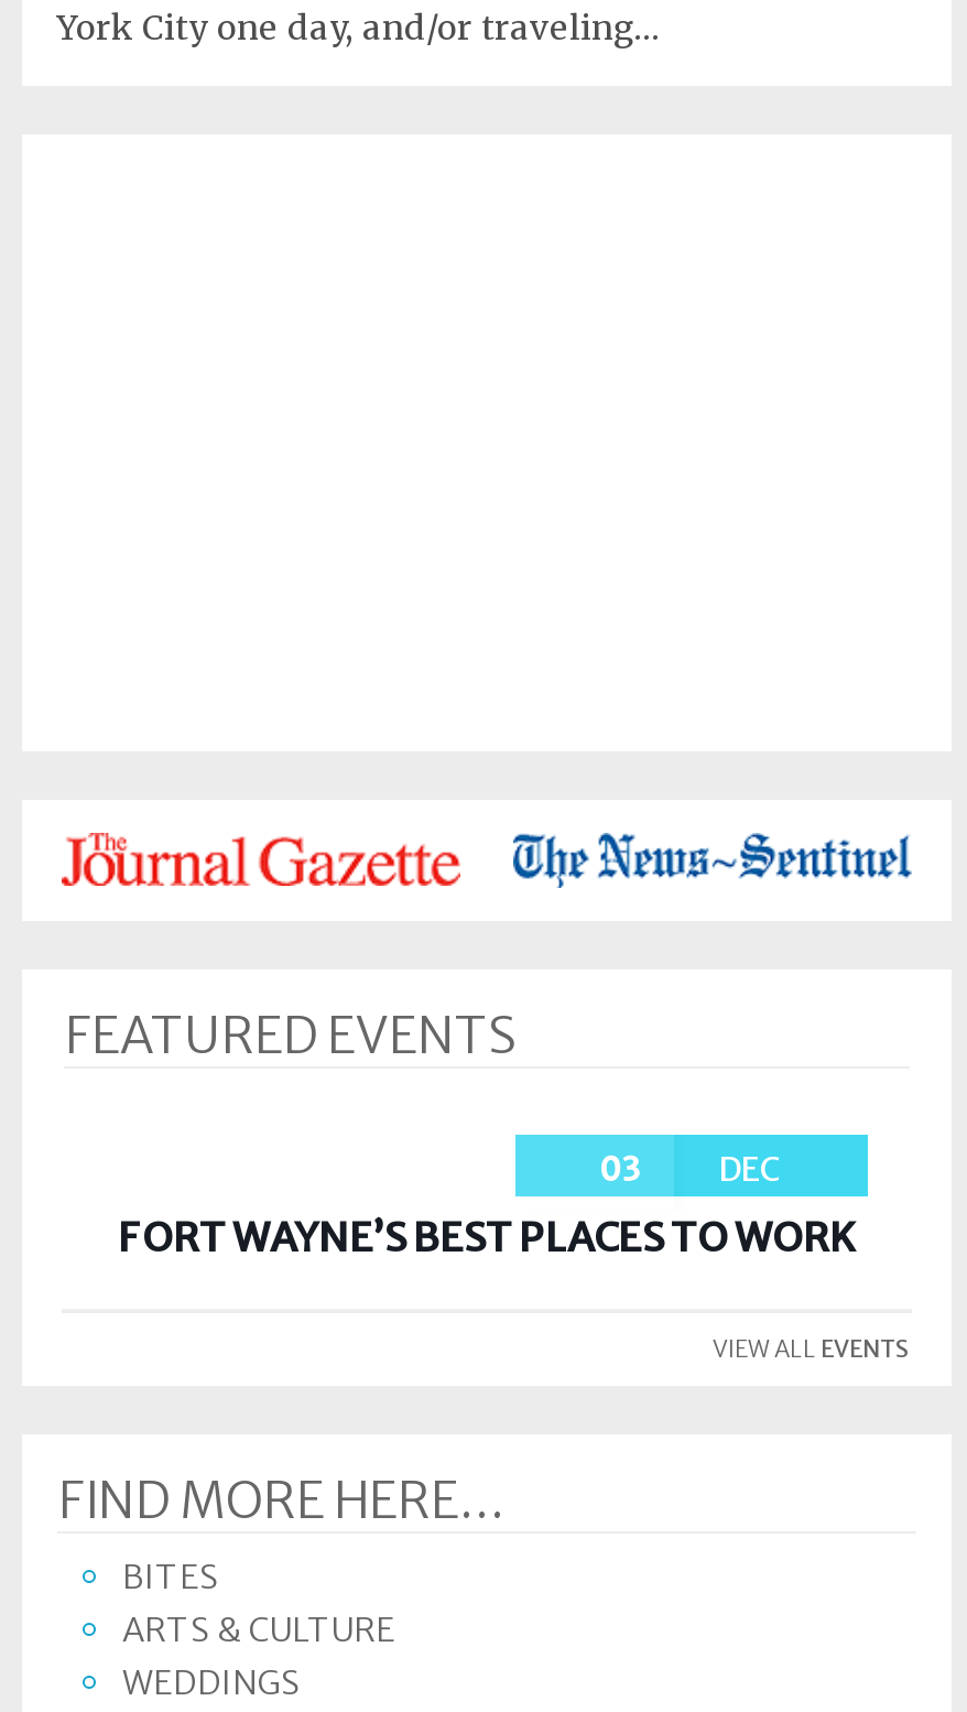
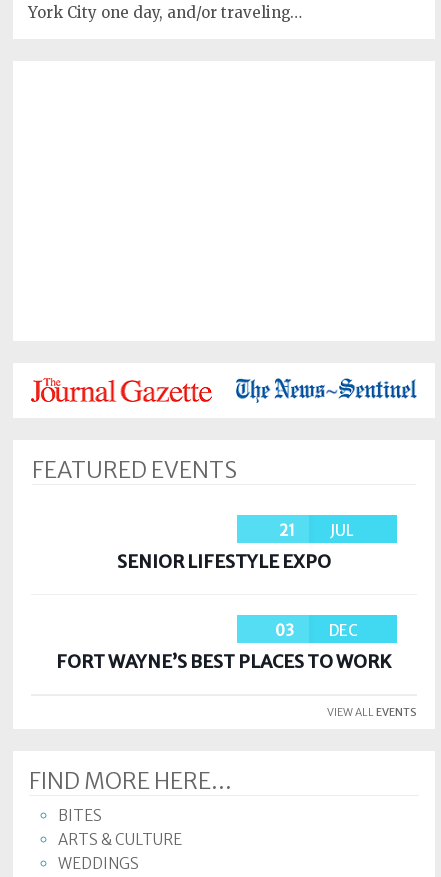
+ 21
+ JUL
+ SENIOR LIFESTYLE EXPO
